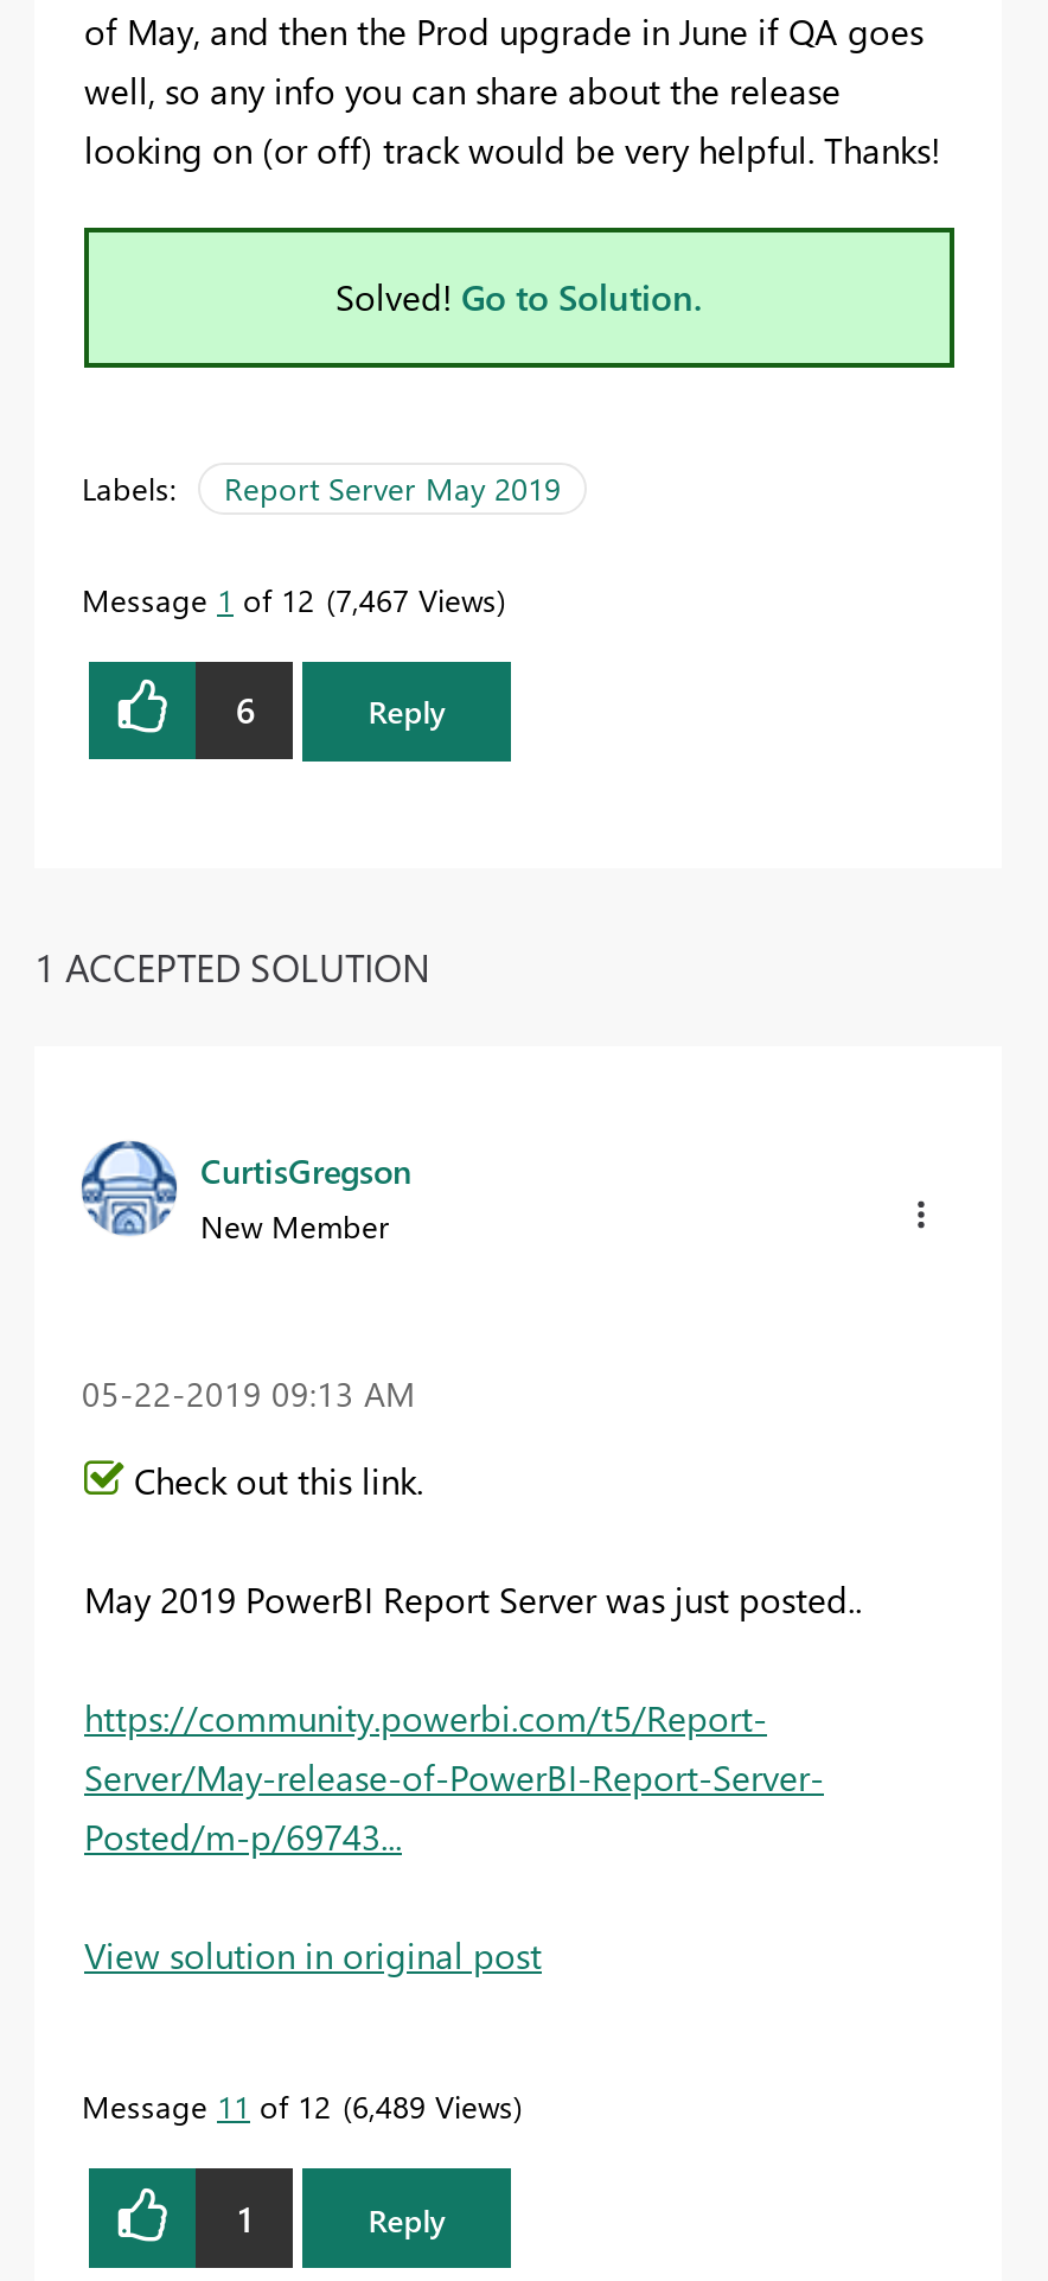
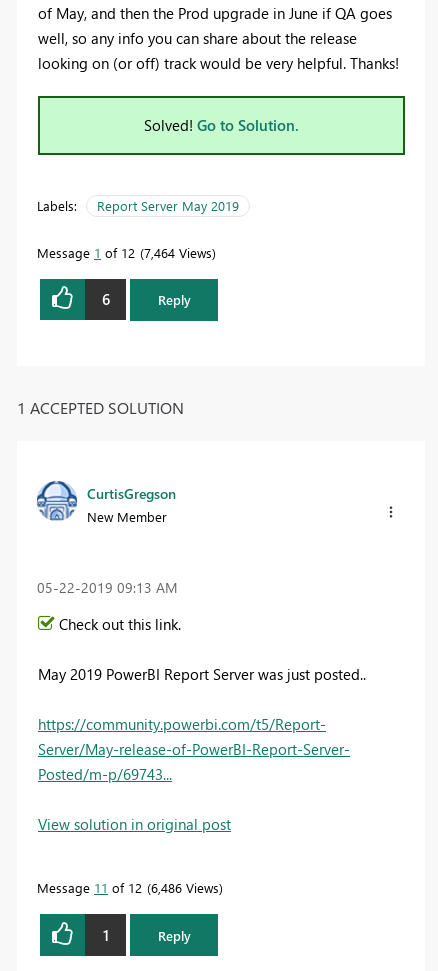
- Message 1 of 12 7,467 Views
+ Message 1 of 12 7,464 Views

- Message 11 of 12 6,489 Views
+ Message 11 of 12 6,486 Views
